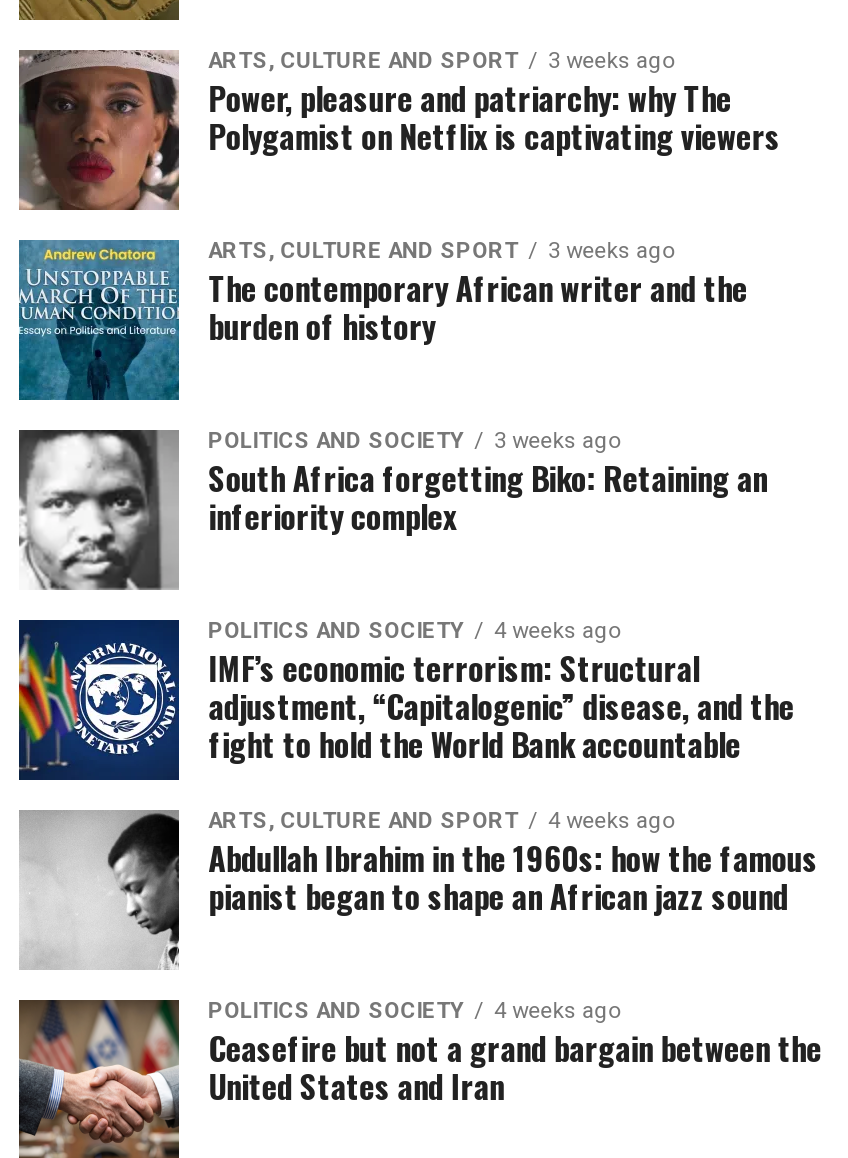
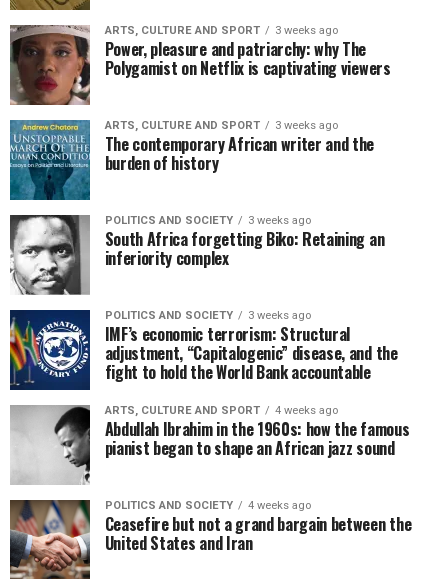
- POLITICS AND SOCIETY 4 weeks ago
+ POLITICS AND SOCIETY 3 weeks ago
